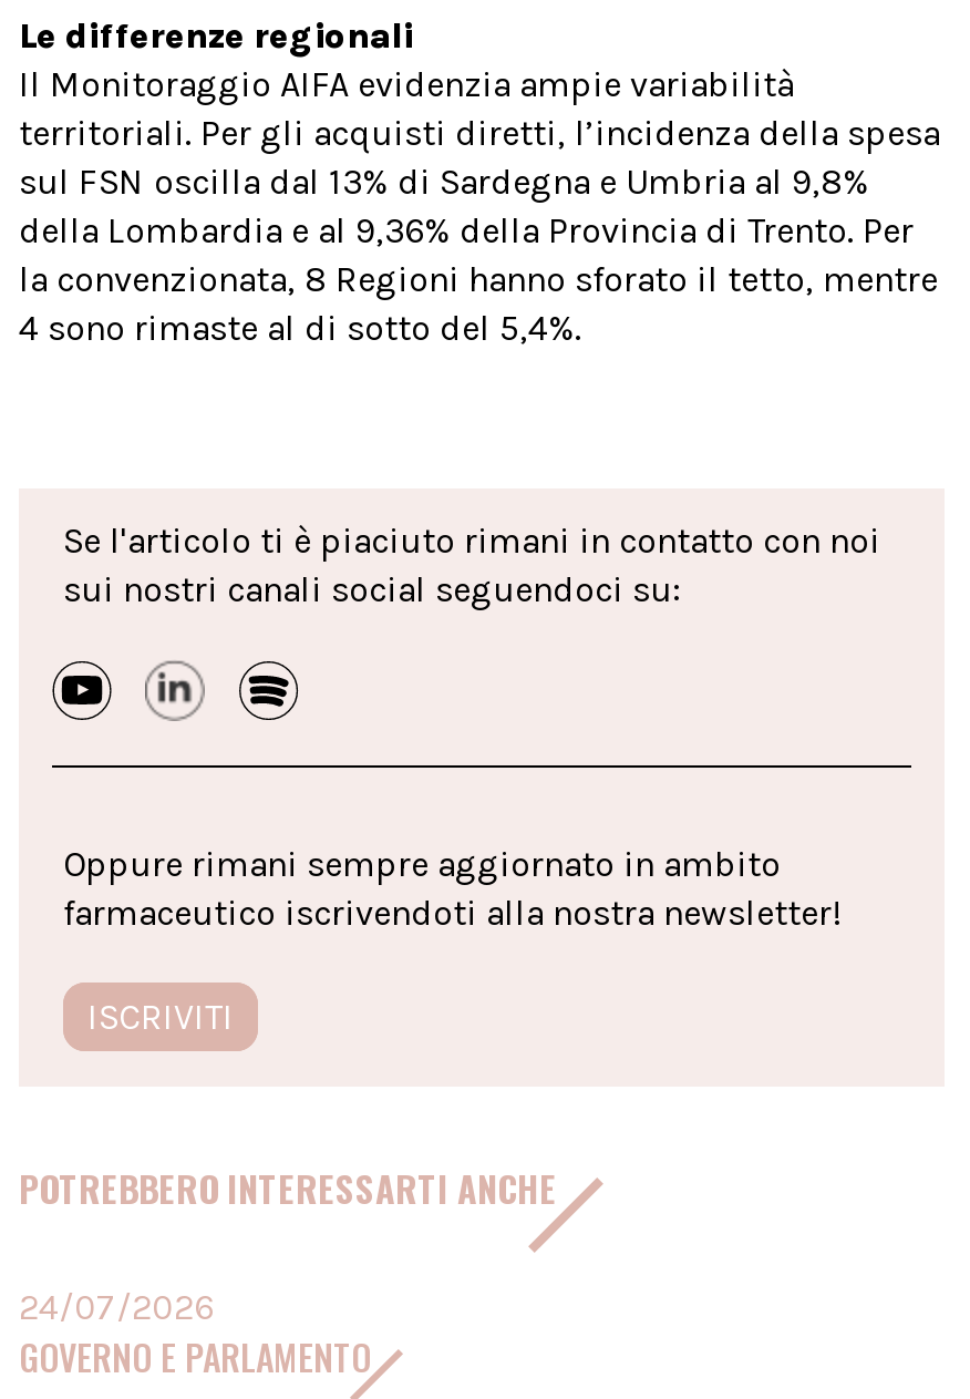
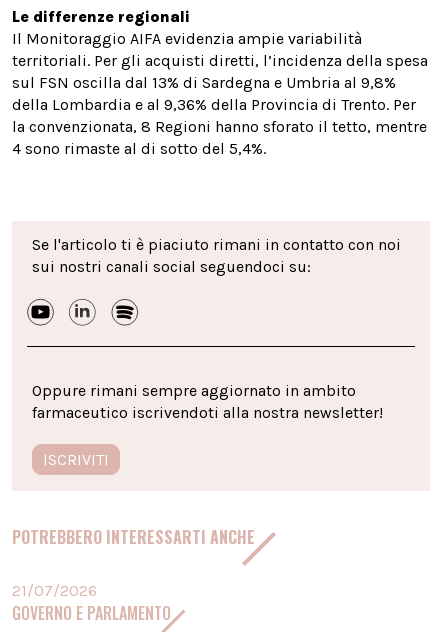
- 24/07/2026
+ 21/07/2026
